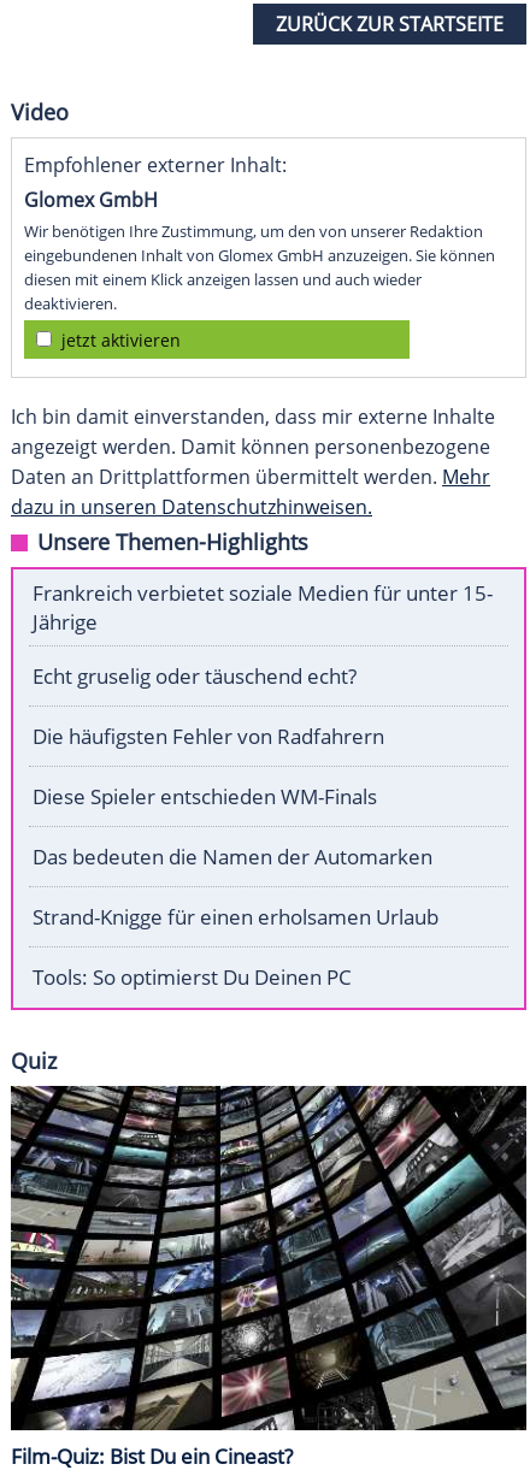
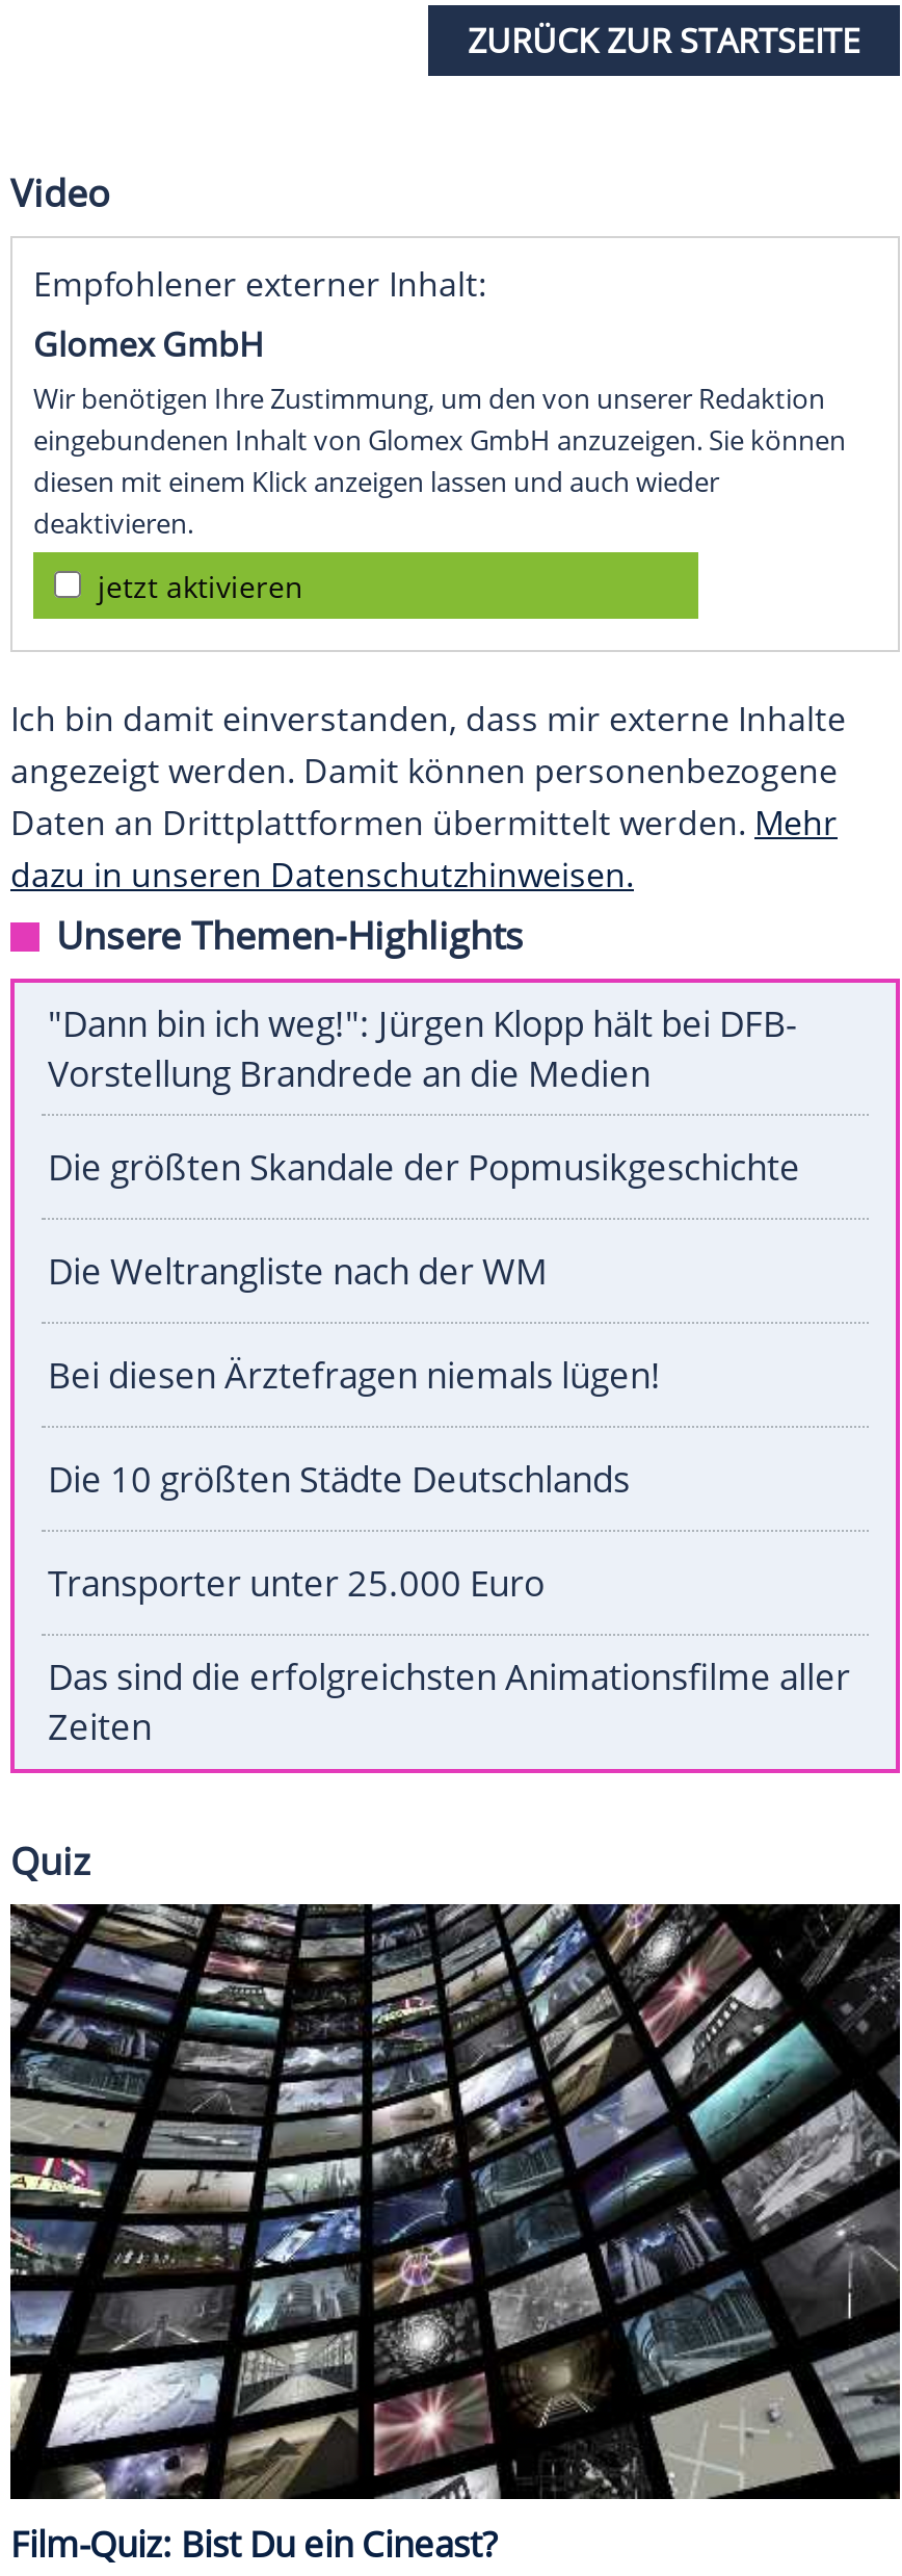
- Frankreich verbietet soziale Medien für unter 15-
- Jährige
+ "Dann bin ich weg!": Jürgen Klopp hält bei DFB-
+ Vorstellung Brandrede an die Medien

- Echt gruselig oder täuschend echt?
+ Die größten Skandale der Popmusikgeschichte

- Die häufigsten Fehler von Radfahrern
+ Die Weltrangliste nach der WM

- Diese Spieler entschieden WM-Finals
+ Bei diesen Ärztefragen niemals lügen!

- Das bedeuten die Namen der Automarken
+ Die 10 größten Städte Deutschlands

- Strand-Knigge für einen erholsamen Urlaub
+ Transporter unter 25.000 Euro

- Tools: So optimierst Du Deinen PC
+ Das sind die erfolgreichsten Animationsfilme aller
+ Zeiten
